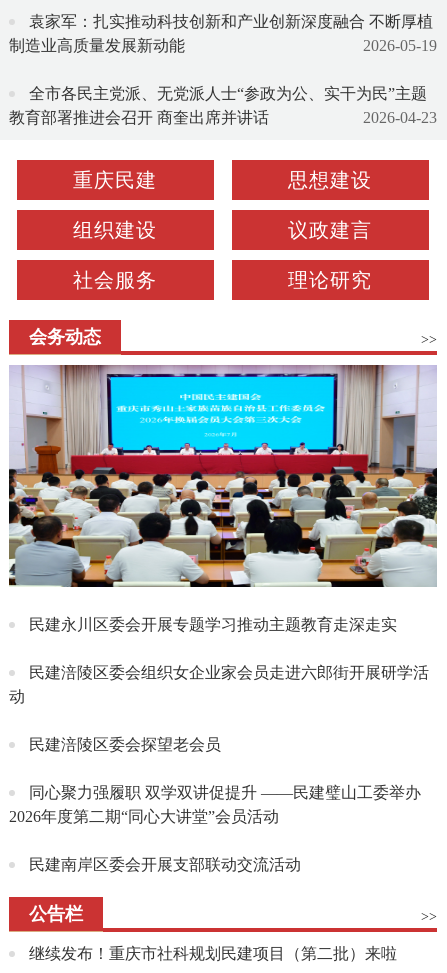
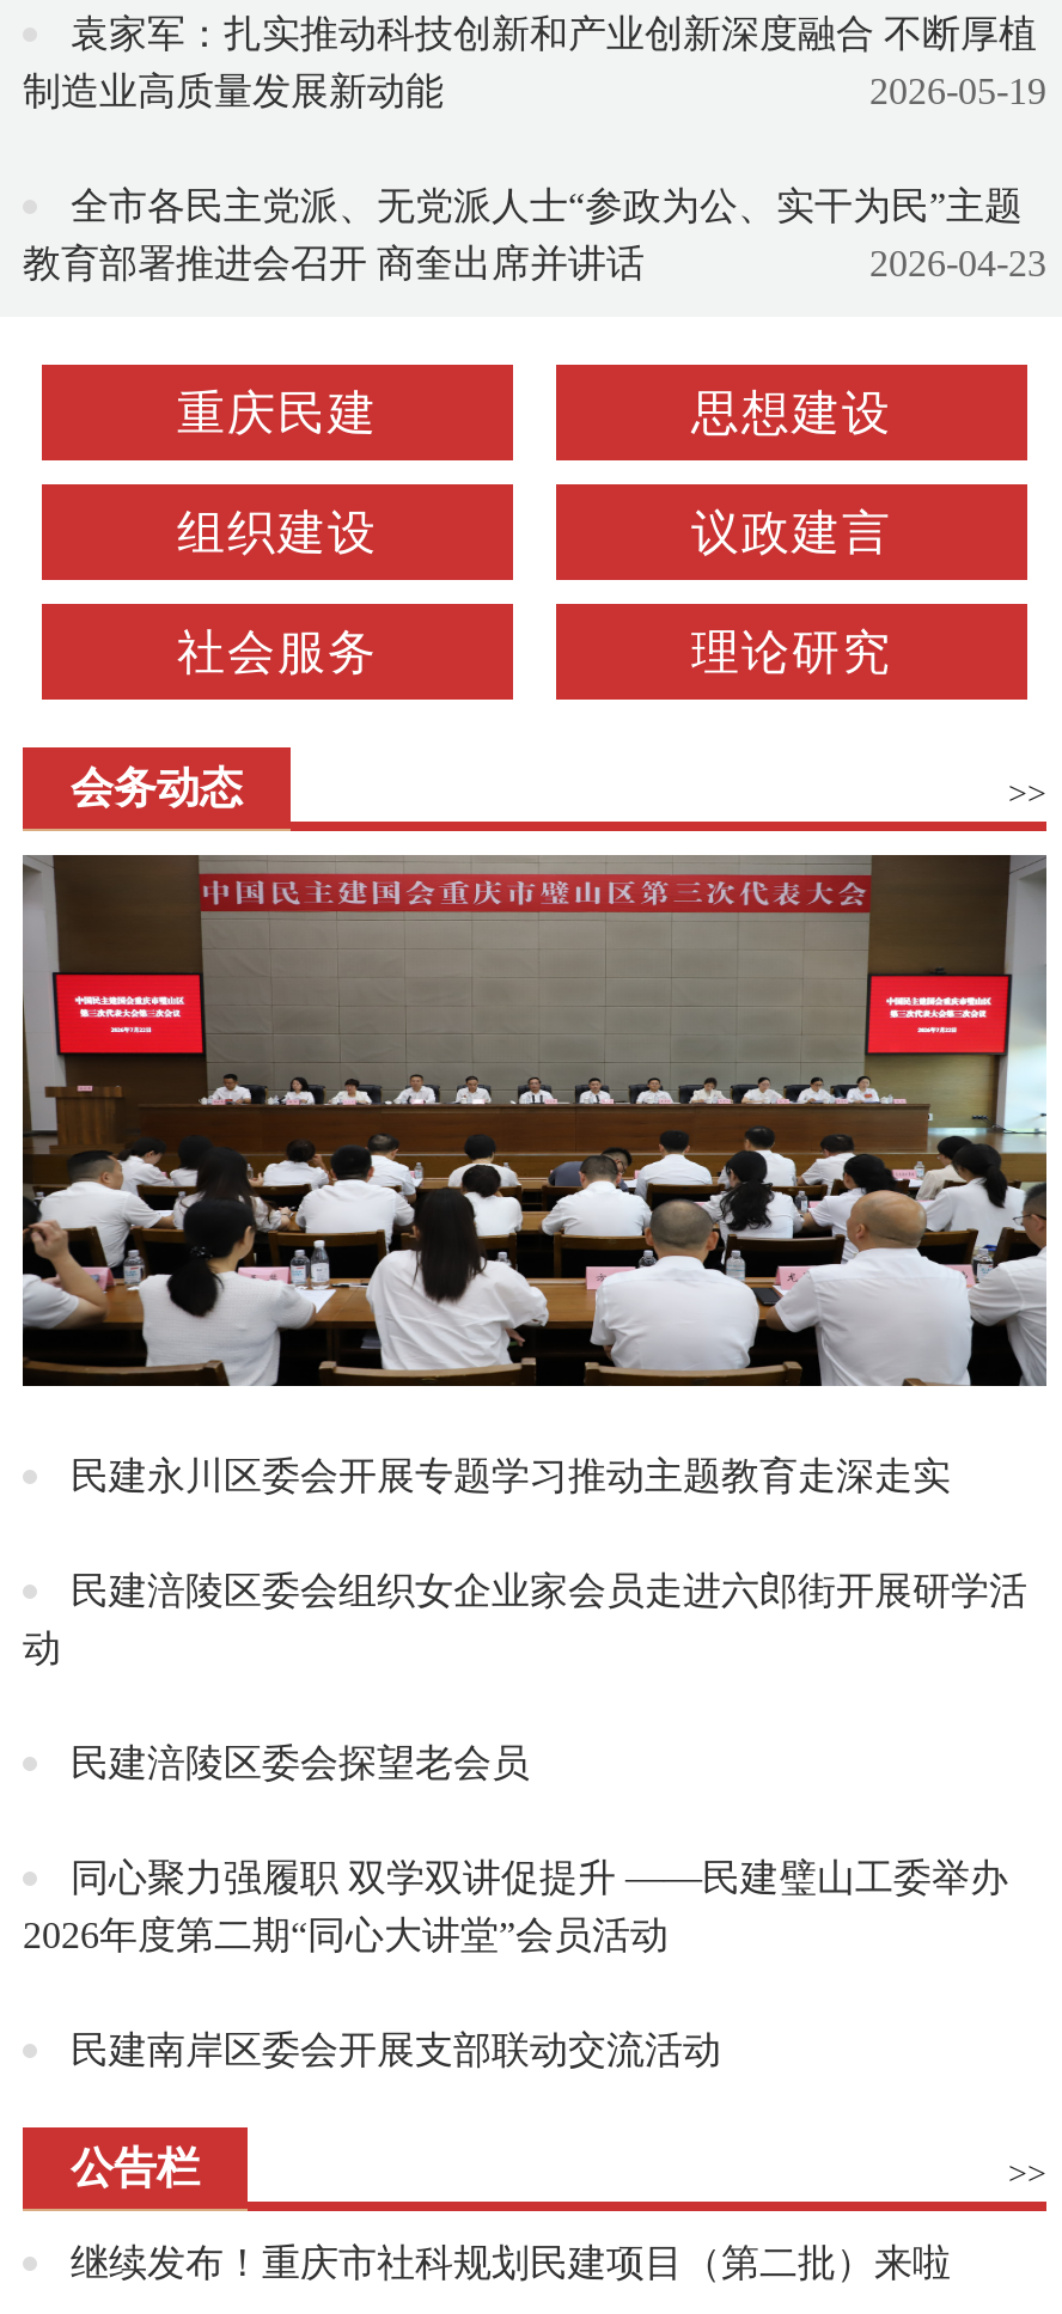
- [image]
+ [image]
